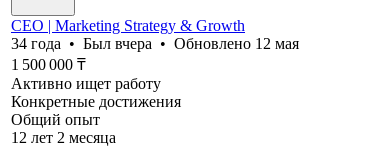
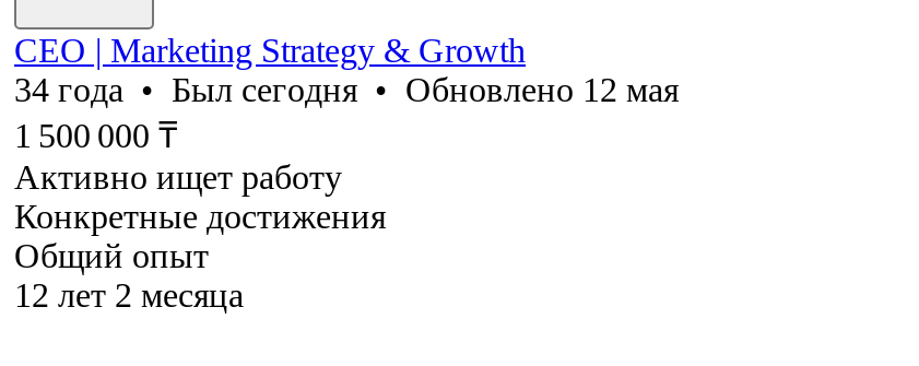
- 34 года • Был вчера • Обновлено 12 мая
+ 34 года • Был сегодня • Обновлено 12 мая
